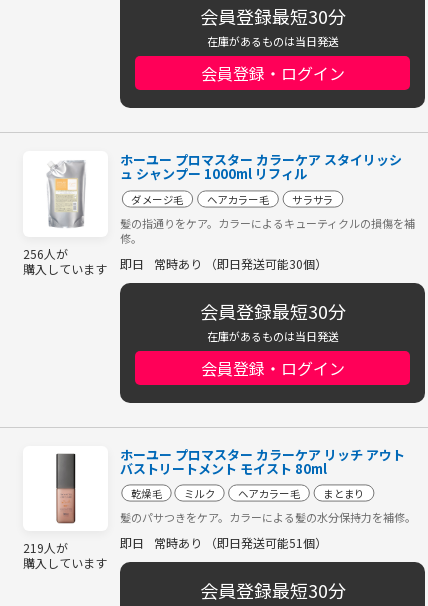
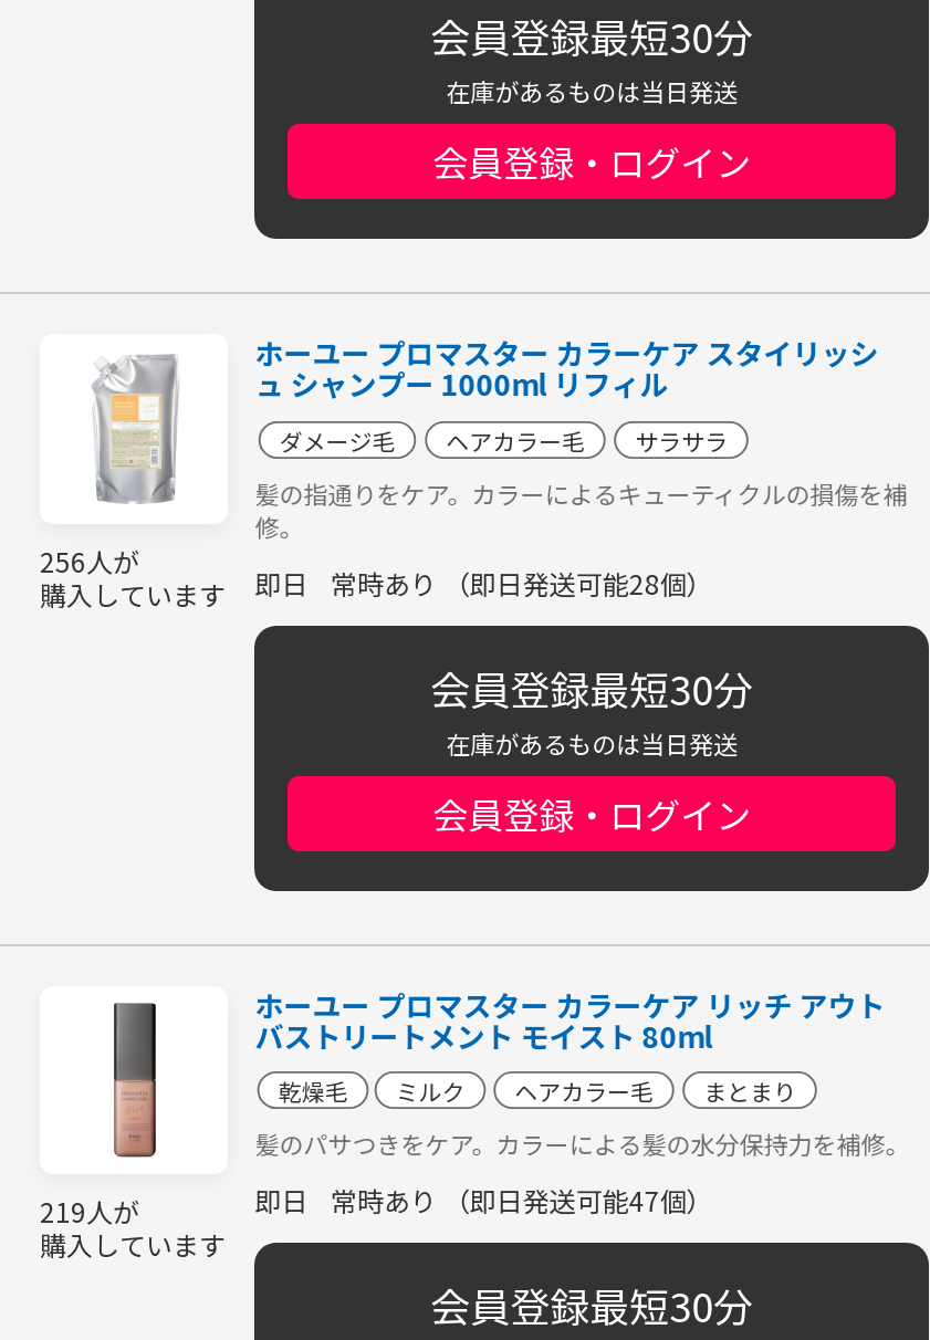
- 即日 常時あり （即日発送可能30個）
+ 即日 常時あり （即日発送可能28個）

- 即日 常時あり （即日発送可能51個）
+ 即日 常時あり （即日発送可能47個）
